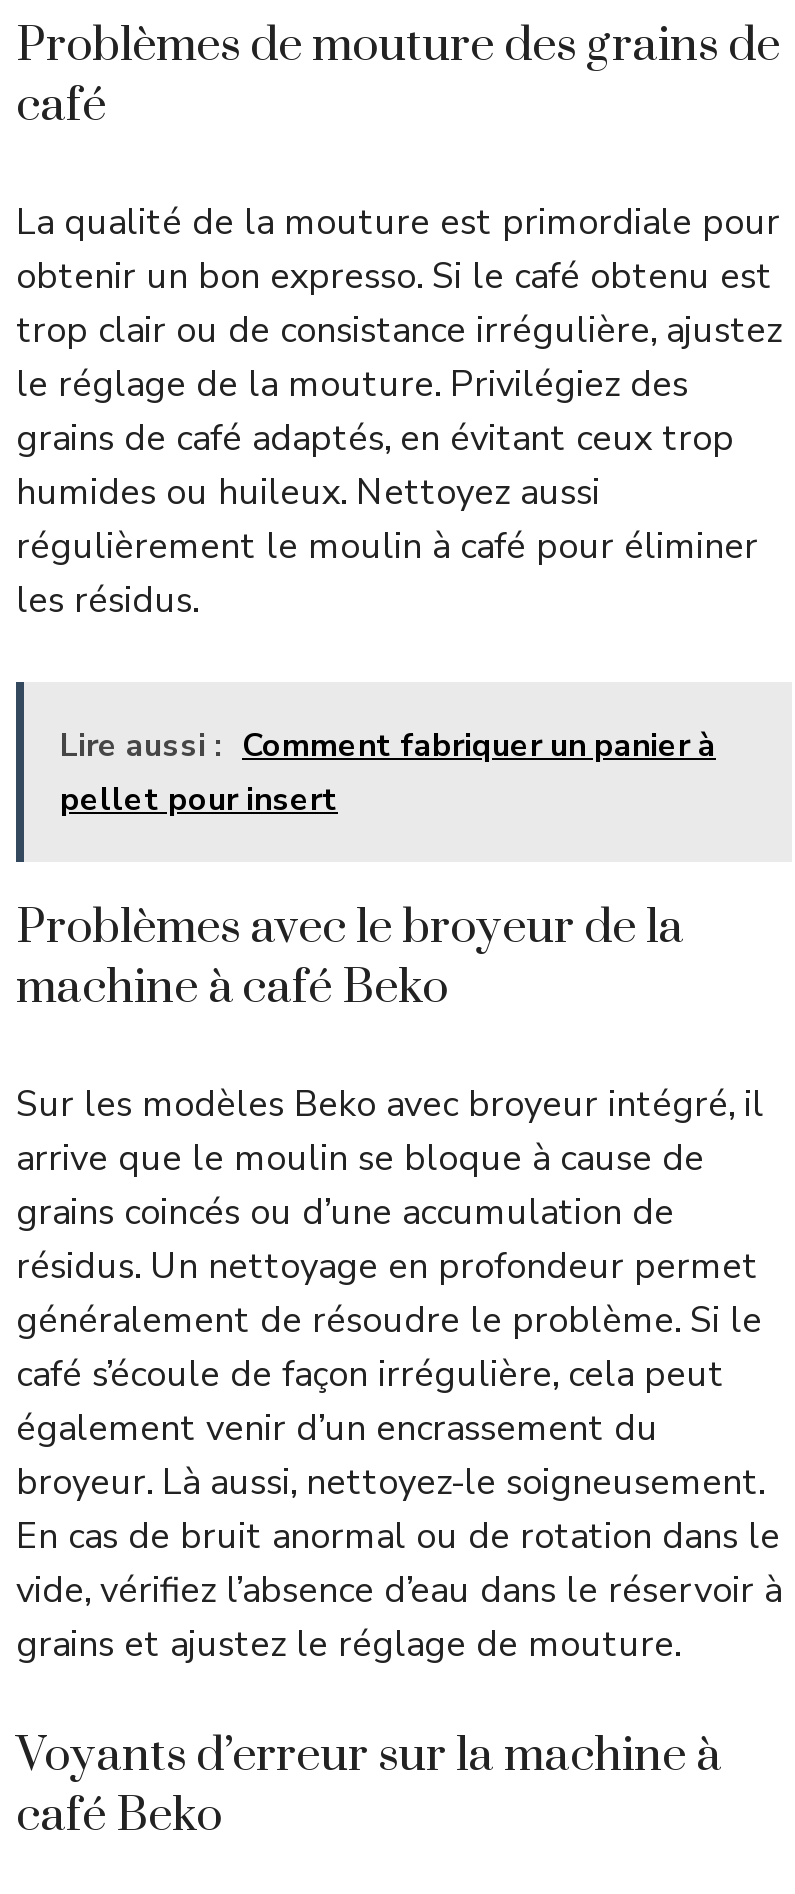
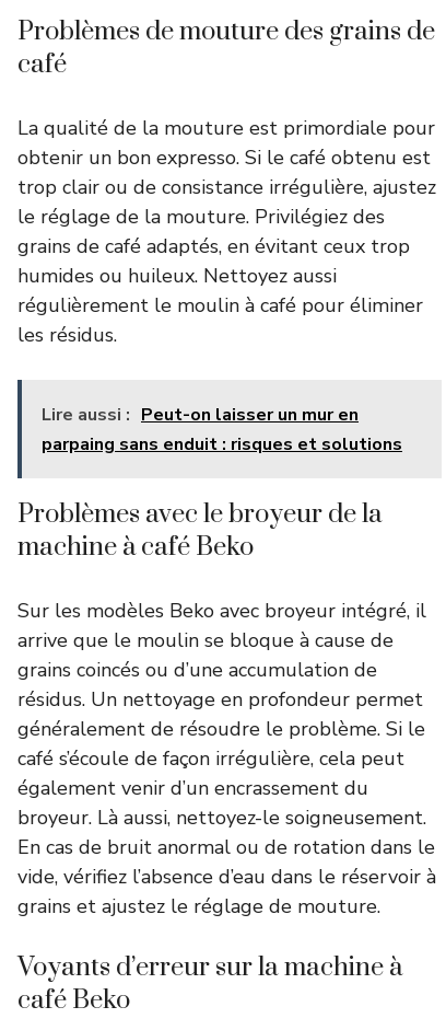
- Lire aussi : Comment fabriquer un panier à
- pellet pour insert
+ Lire aussi : Peut-on laisser un mur en
+ parpaing sans enduit : risques et solutions
